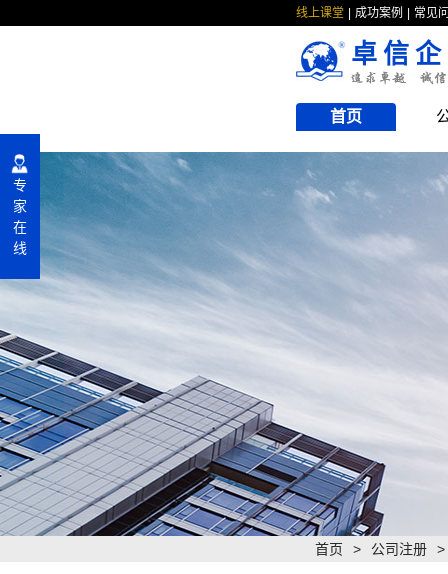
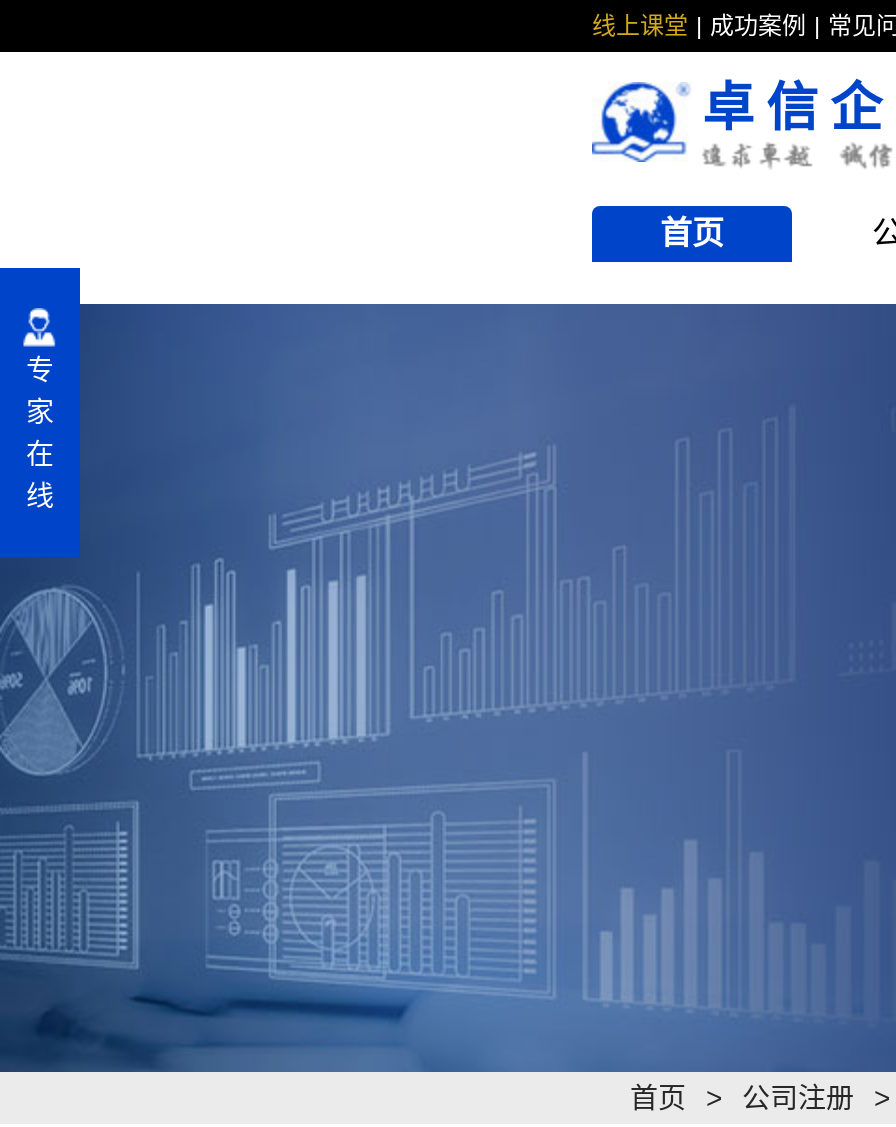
- [image]
+ [image]
